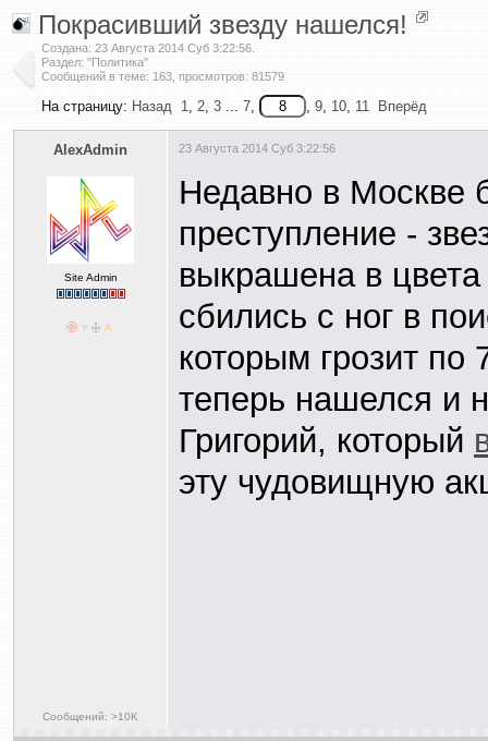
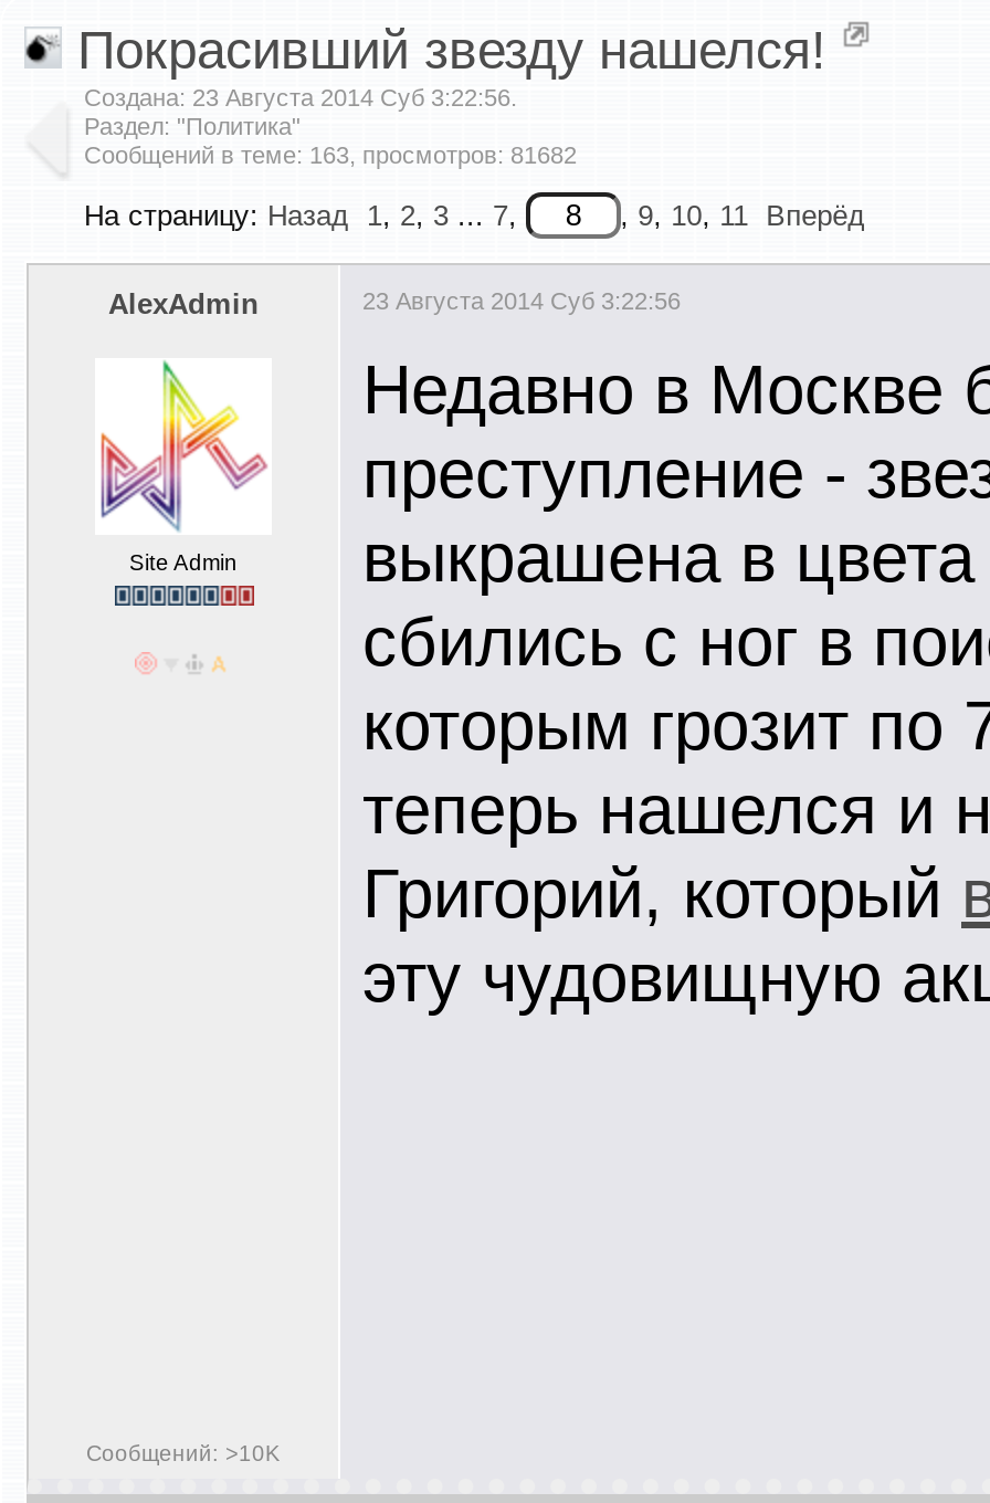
- Сообщений в теме: 163, просмотров: 81579
+ Сообщений в теме: 163, просмотров: 81682
